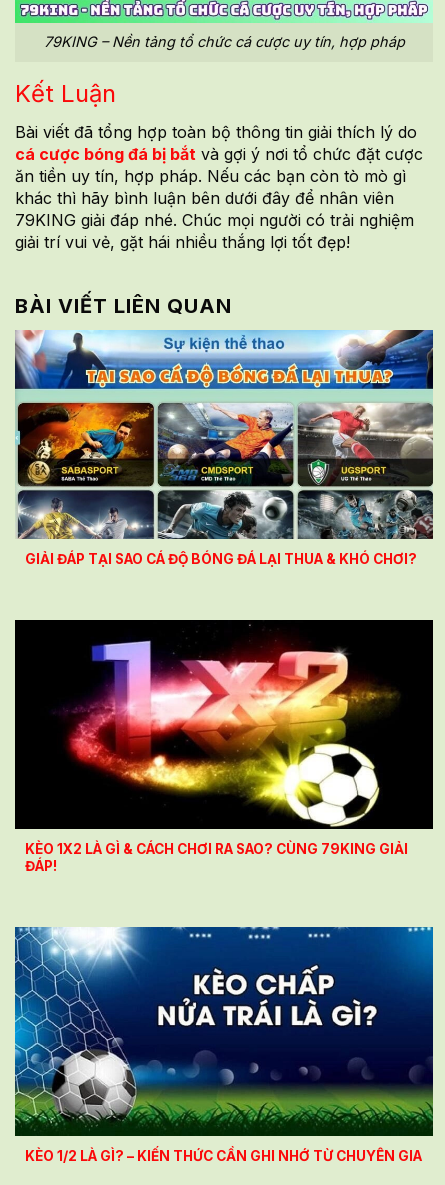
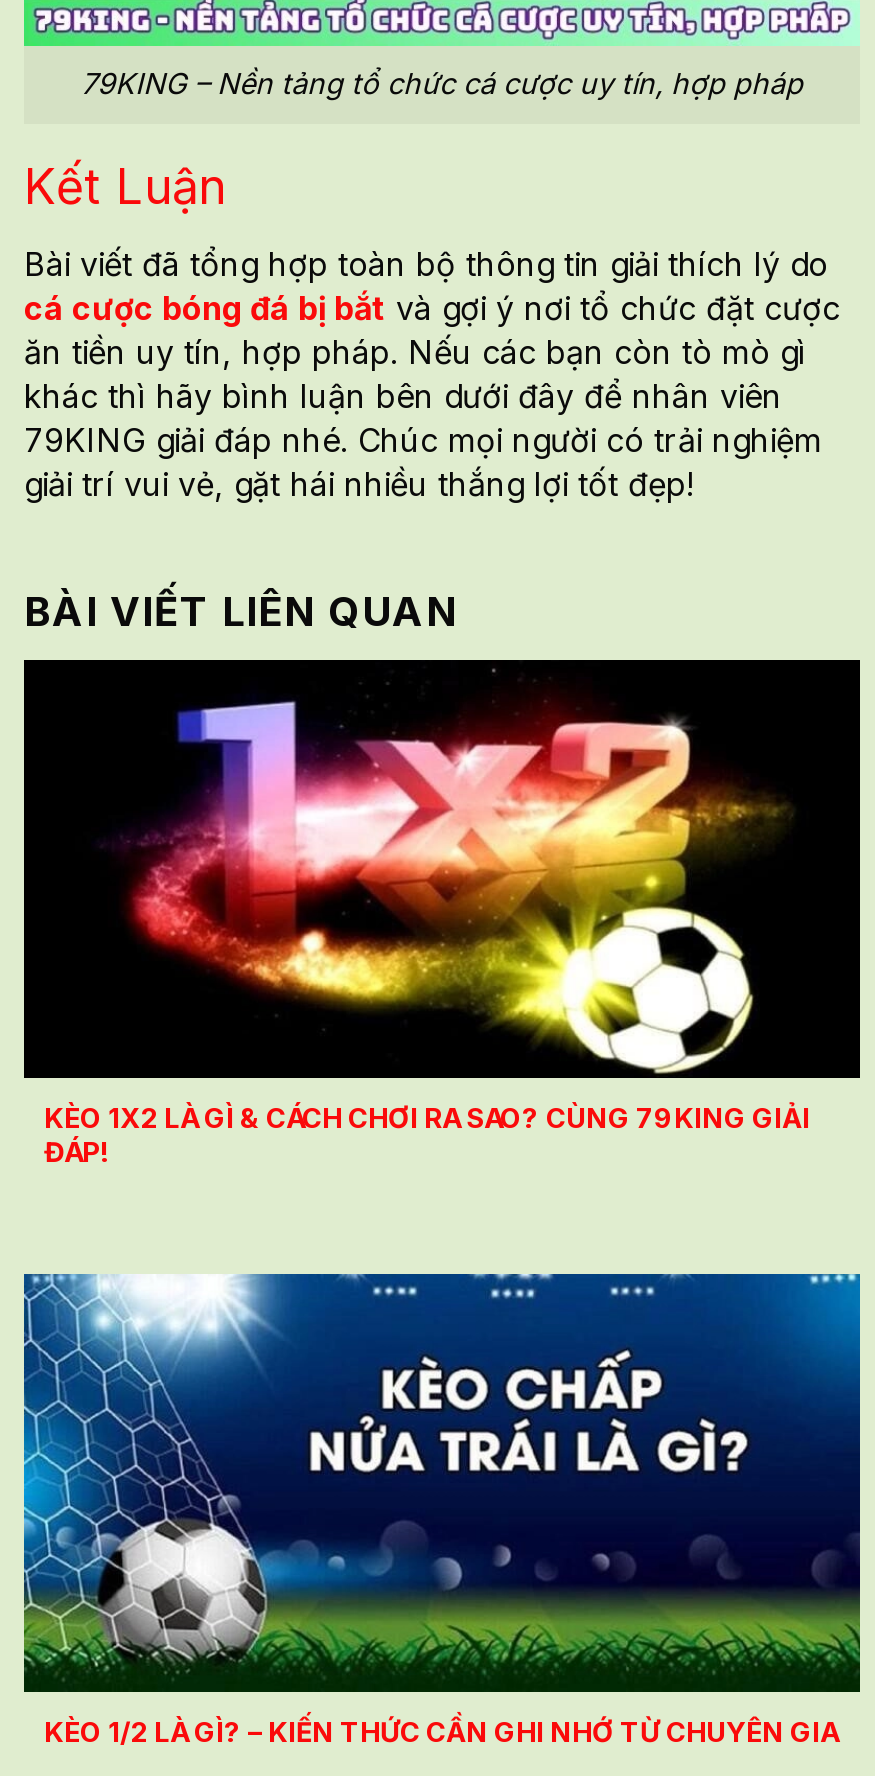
- [image]
- GIẢI ĐÁP TẠI SAO CÁ ĐỘ BÓNG ĐÁ LẠI THUA & KHÓ CHƠI?
